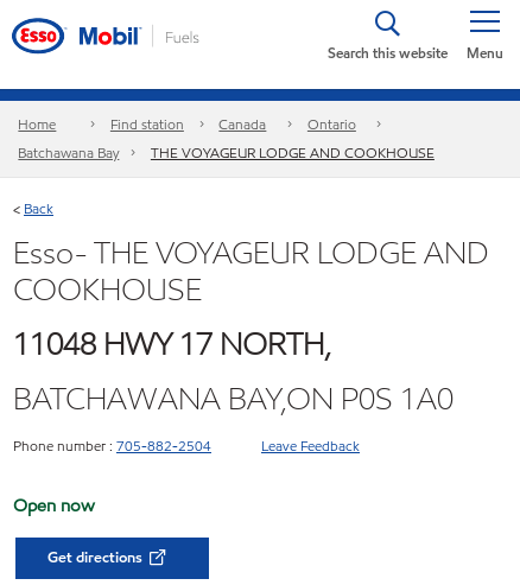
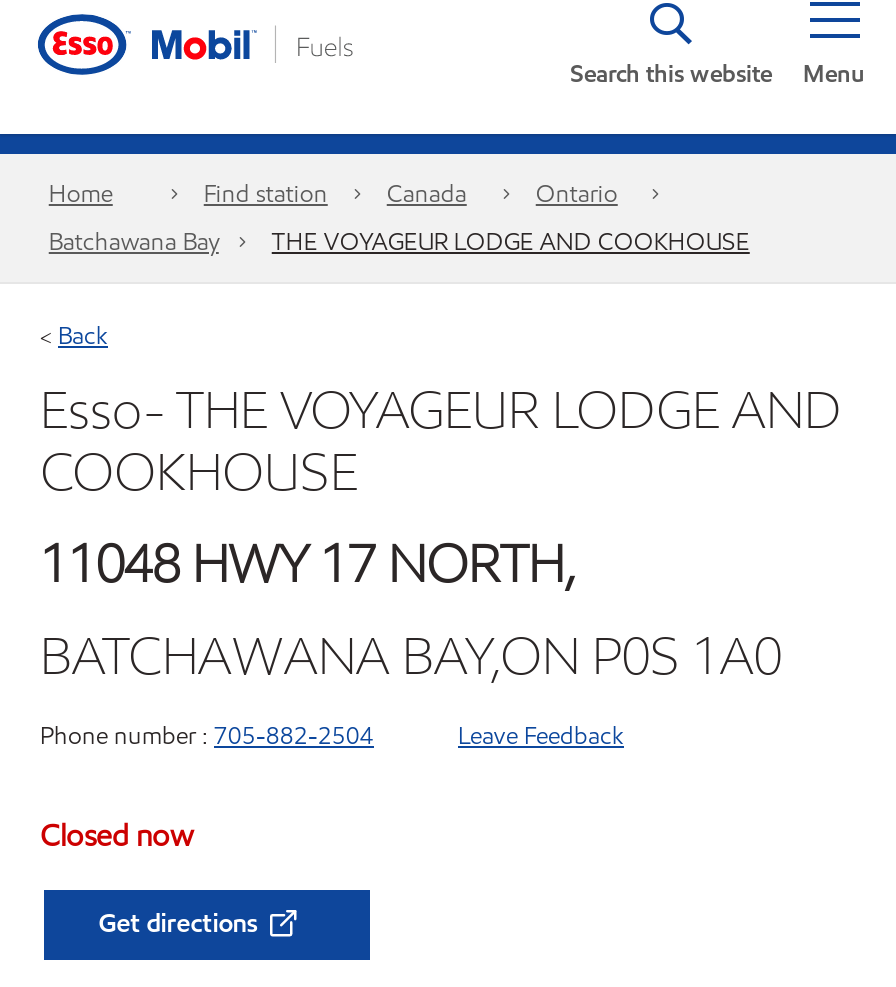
- Open now
+ Closed now
